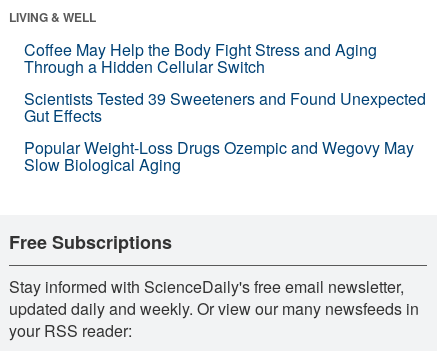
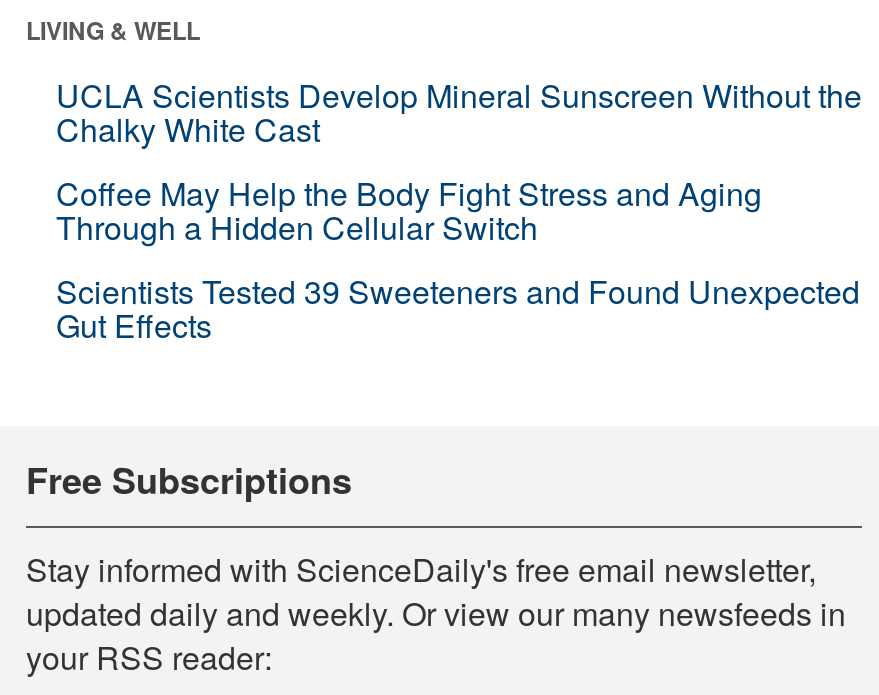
+ UCLA Scientists Develop Mineral Sunscreen Without the
+ Chalky White Cast

moved down: Coffee May Help the Body Fight Stress and Aging | Through a Hidden Cellular Switch | Scientists Tested 39 Sweeteners and Found Unexpected | Gut Effects

- Popular Weight-Loss Drugs Ozempic and Wegovy May
- Slow Biological Aging
